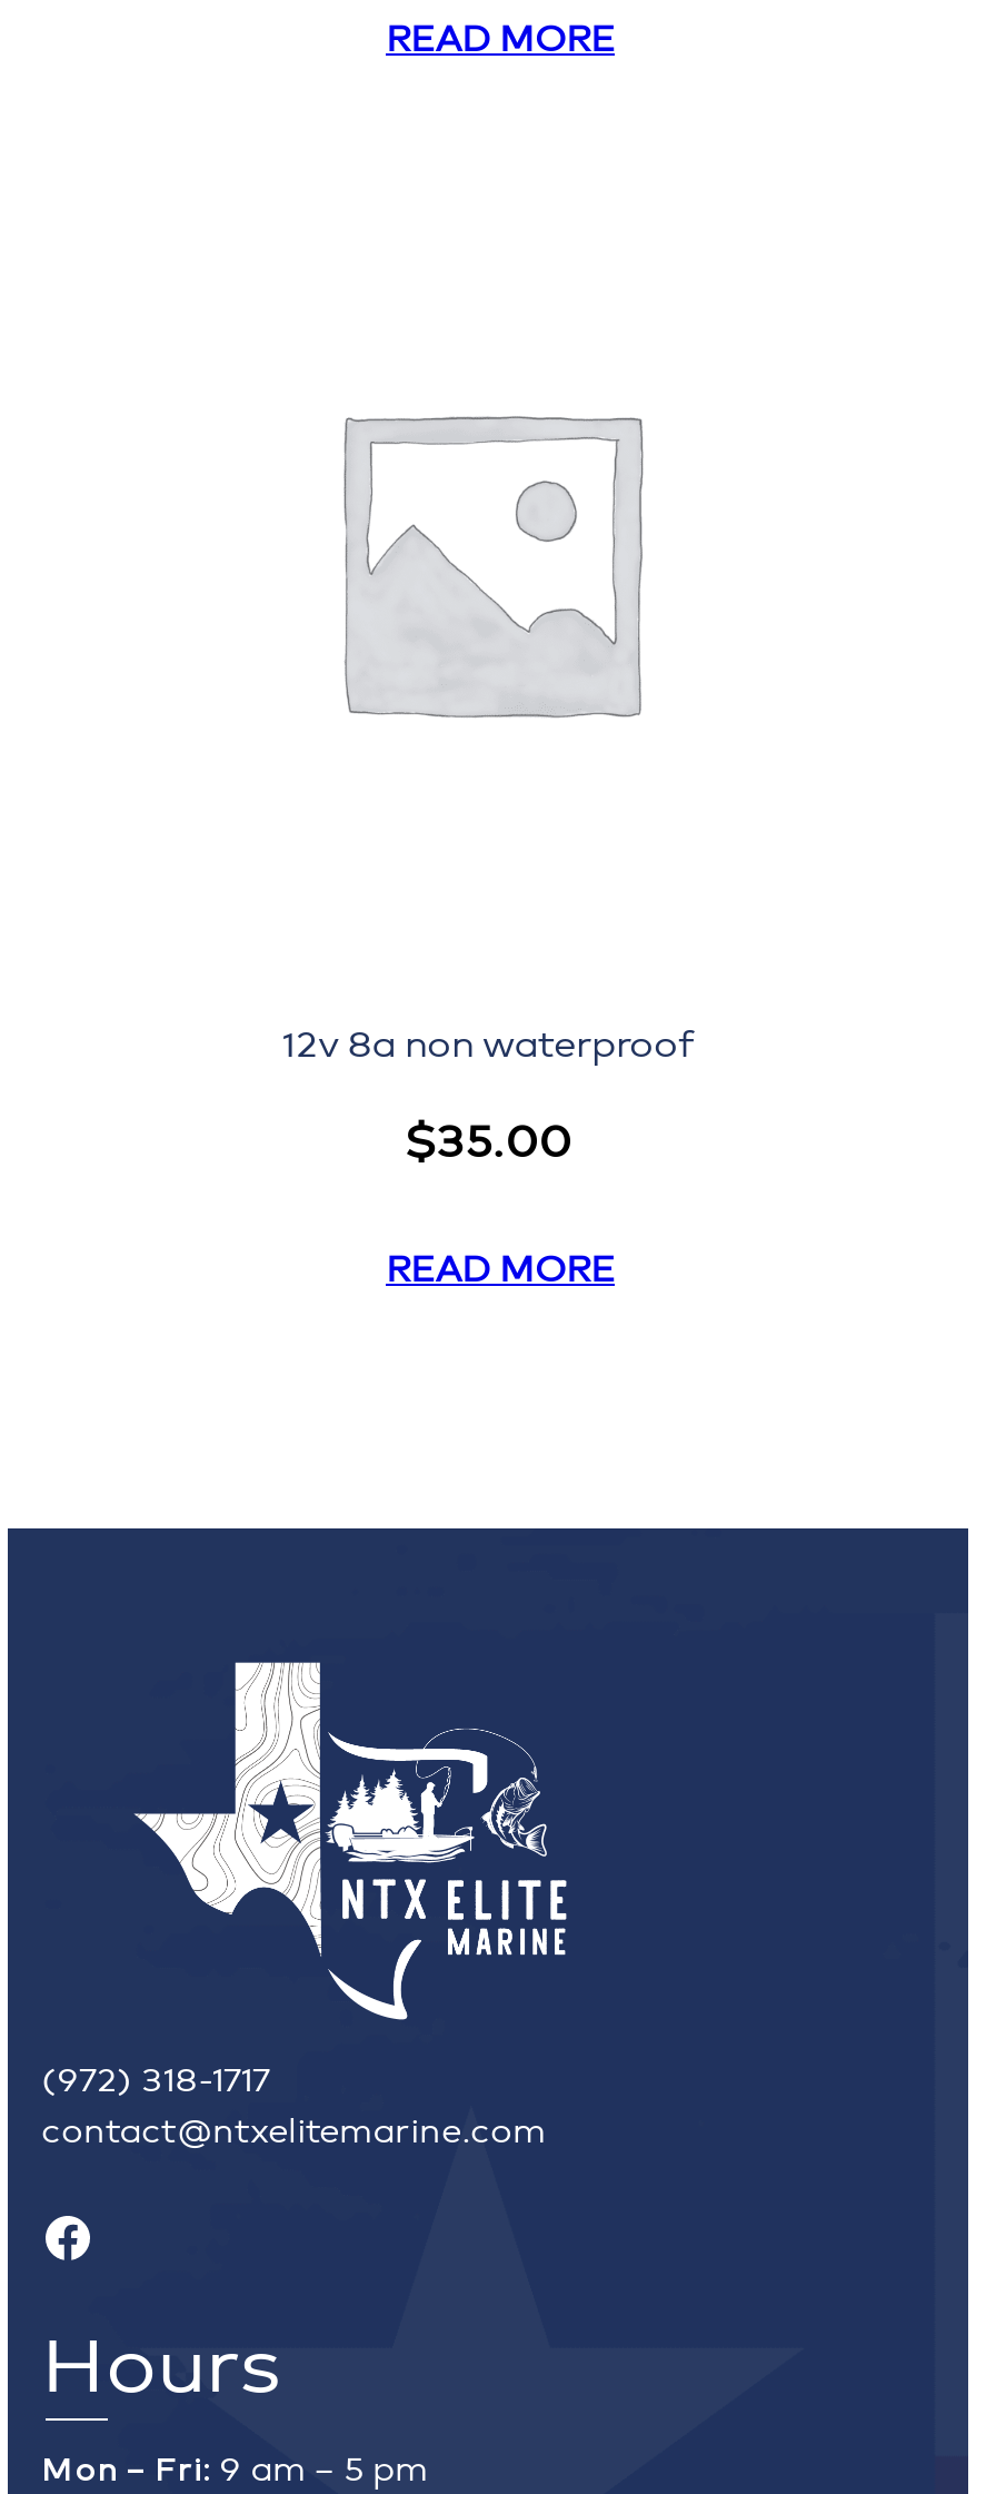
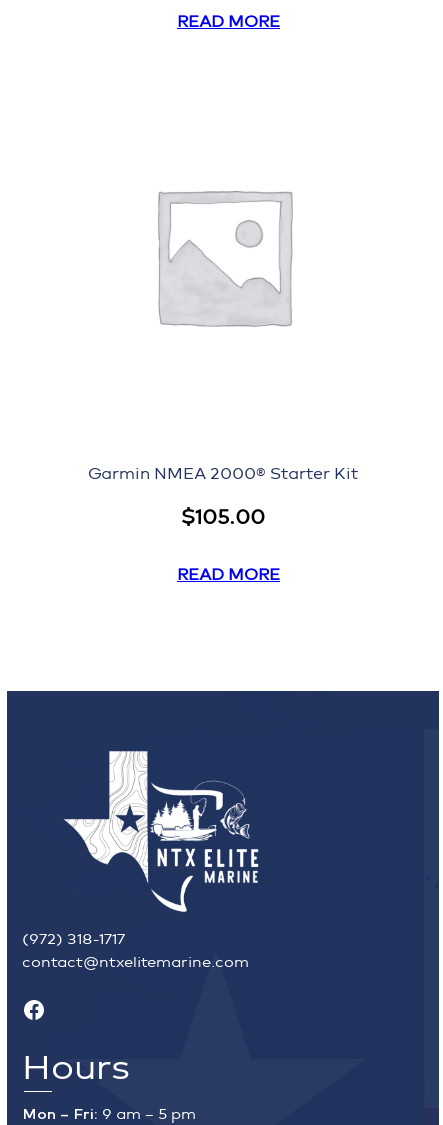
- 12v 8a non waterproof
+ Garmin NMEA 2000® Starter Kit

- $35.00
+ $105.00
